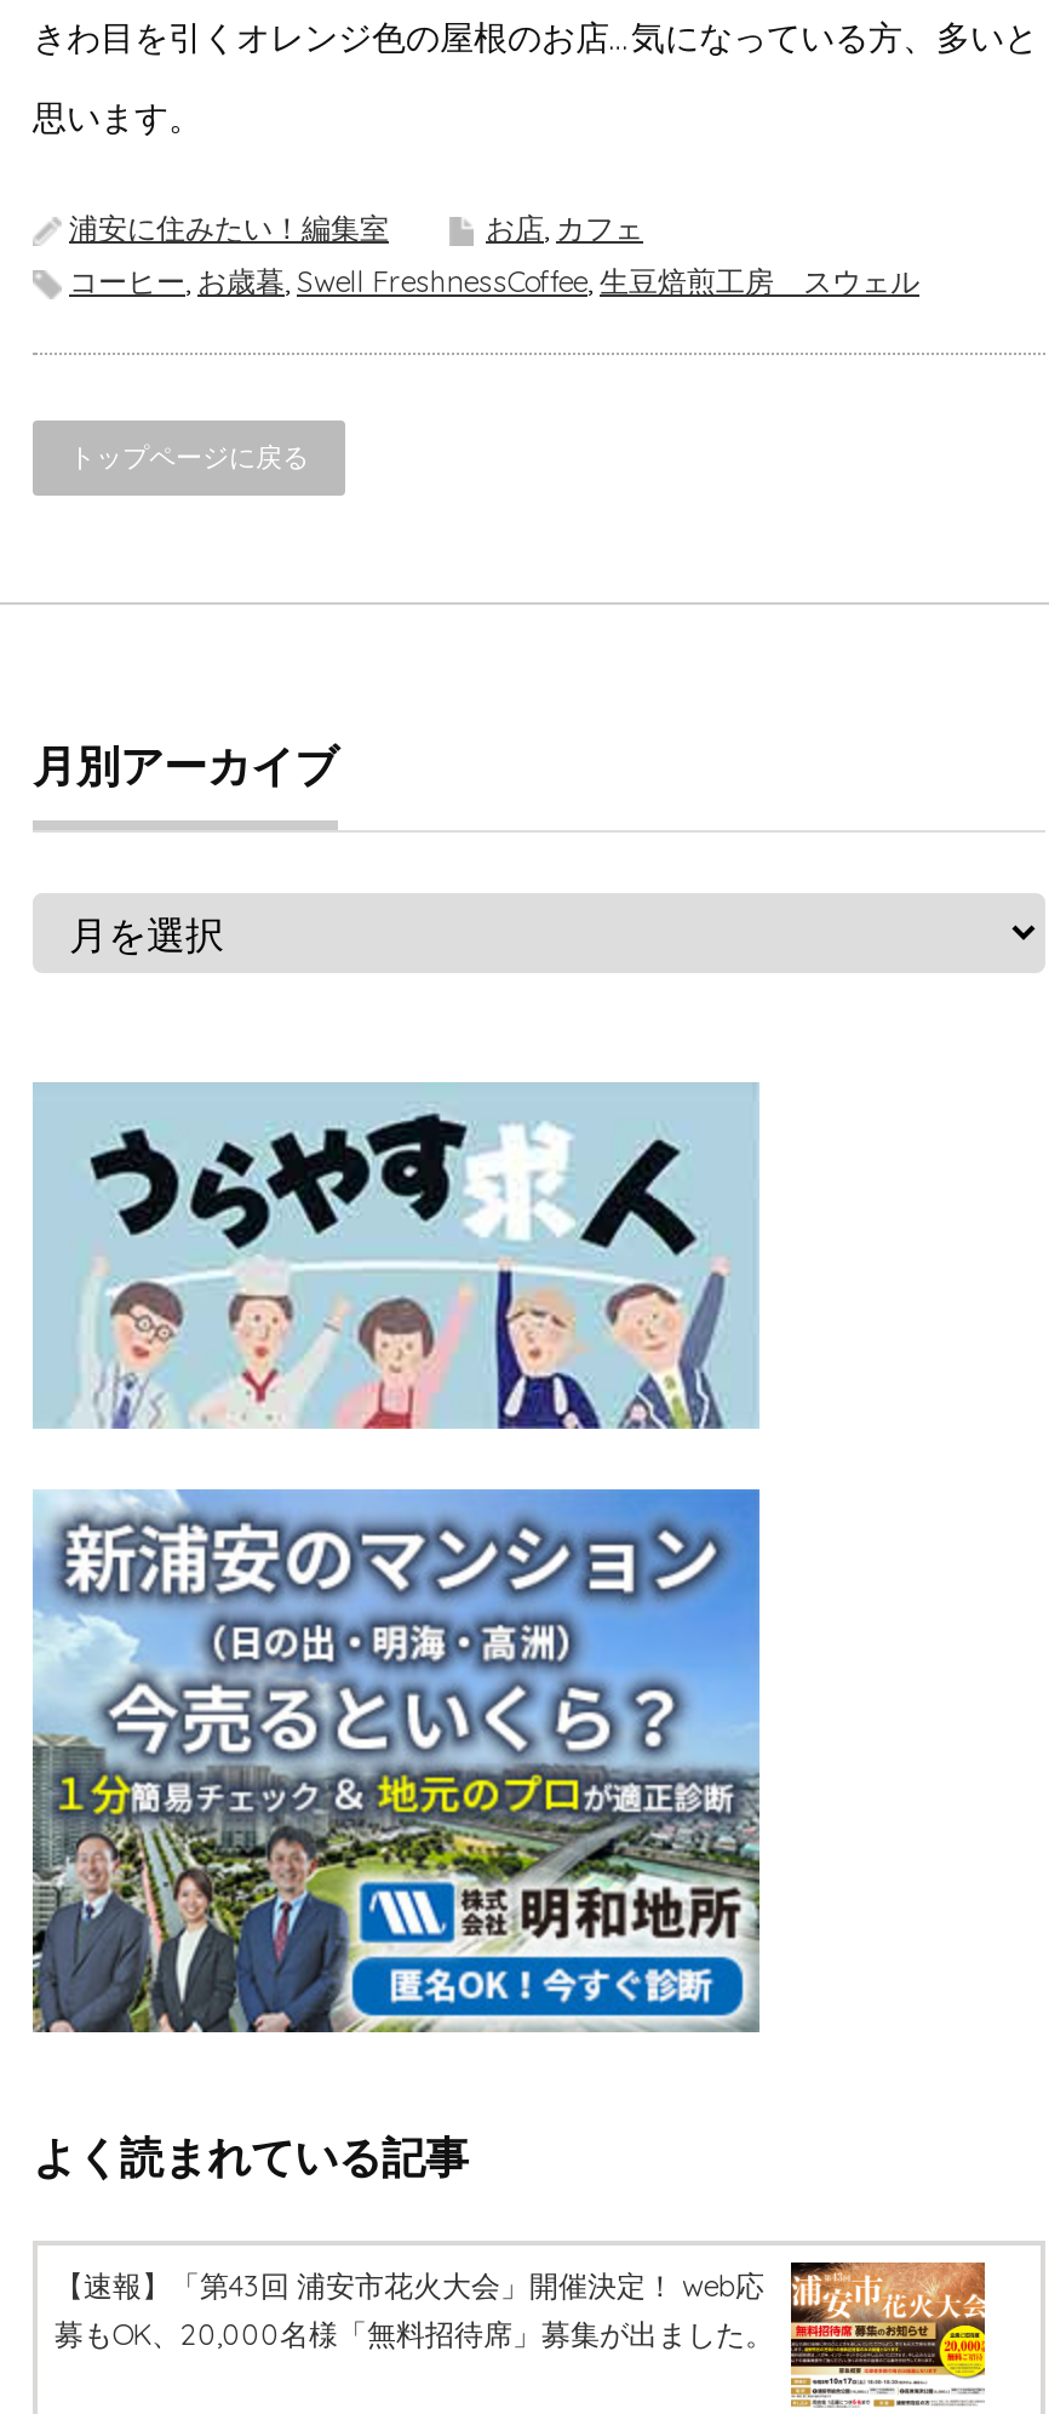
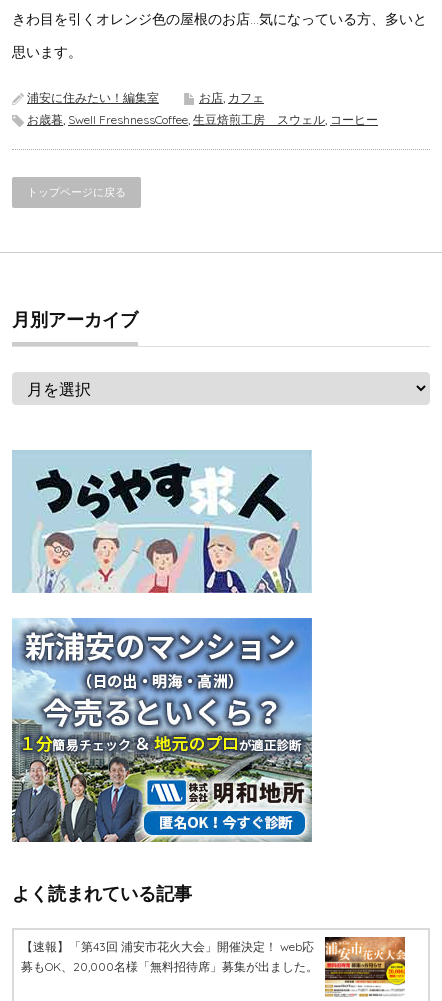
- コーヒー,お歳暮, Swell FreshnessCoffee,生豆焙煎工房 スウェル
+ お歳暮, Swell FreshnessCoffee,生豆焙煎工房 スウェル,コーヒー
